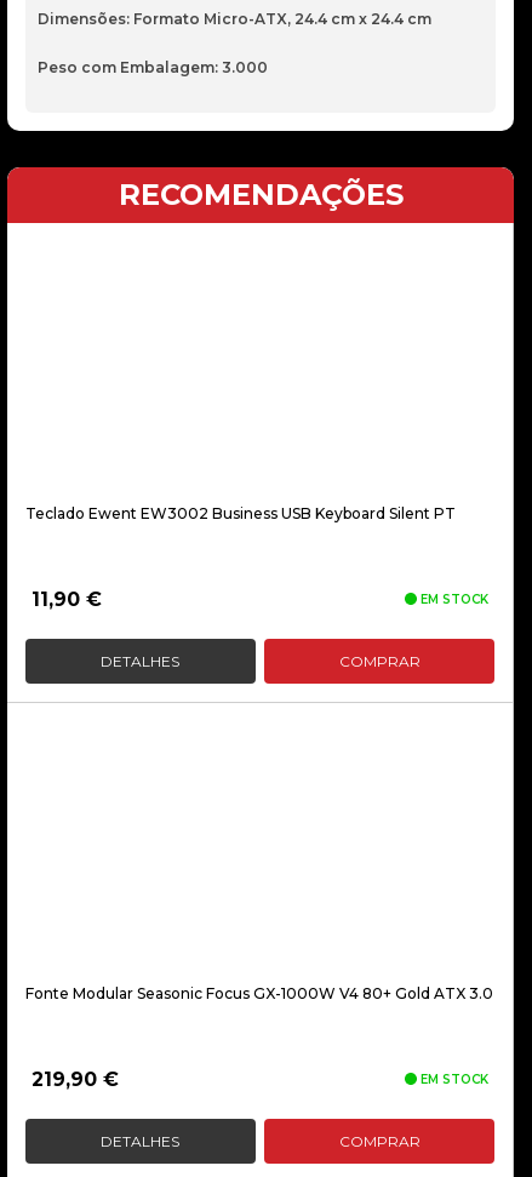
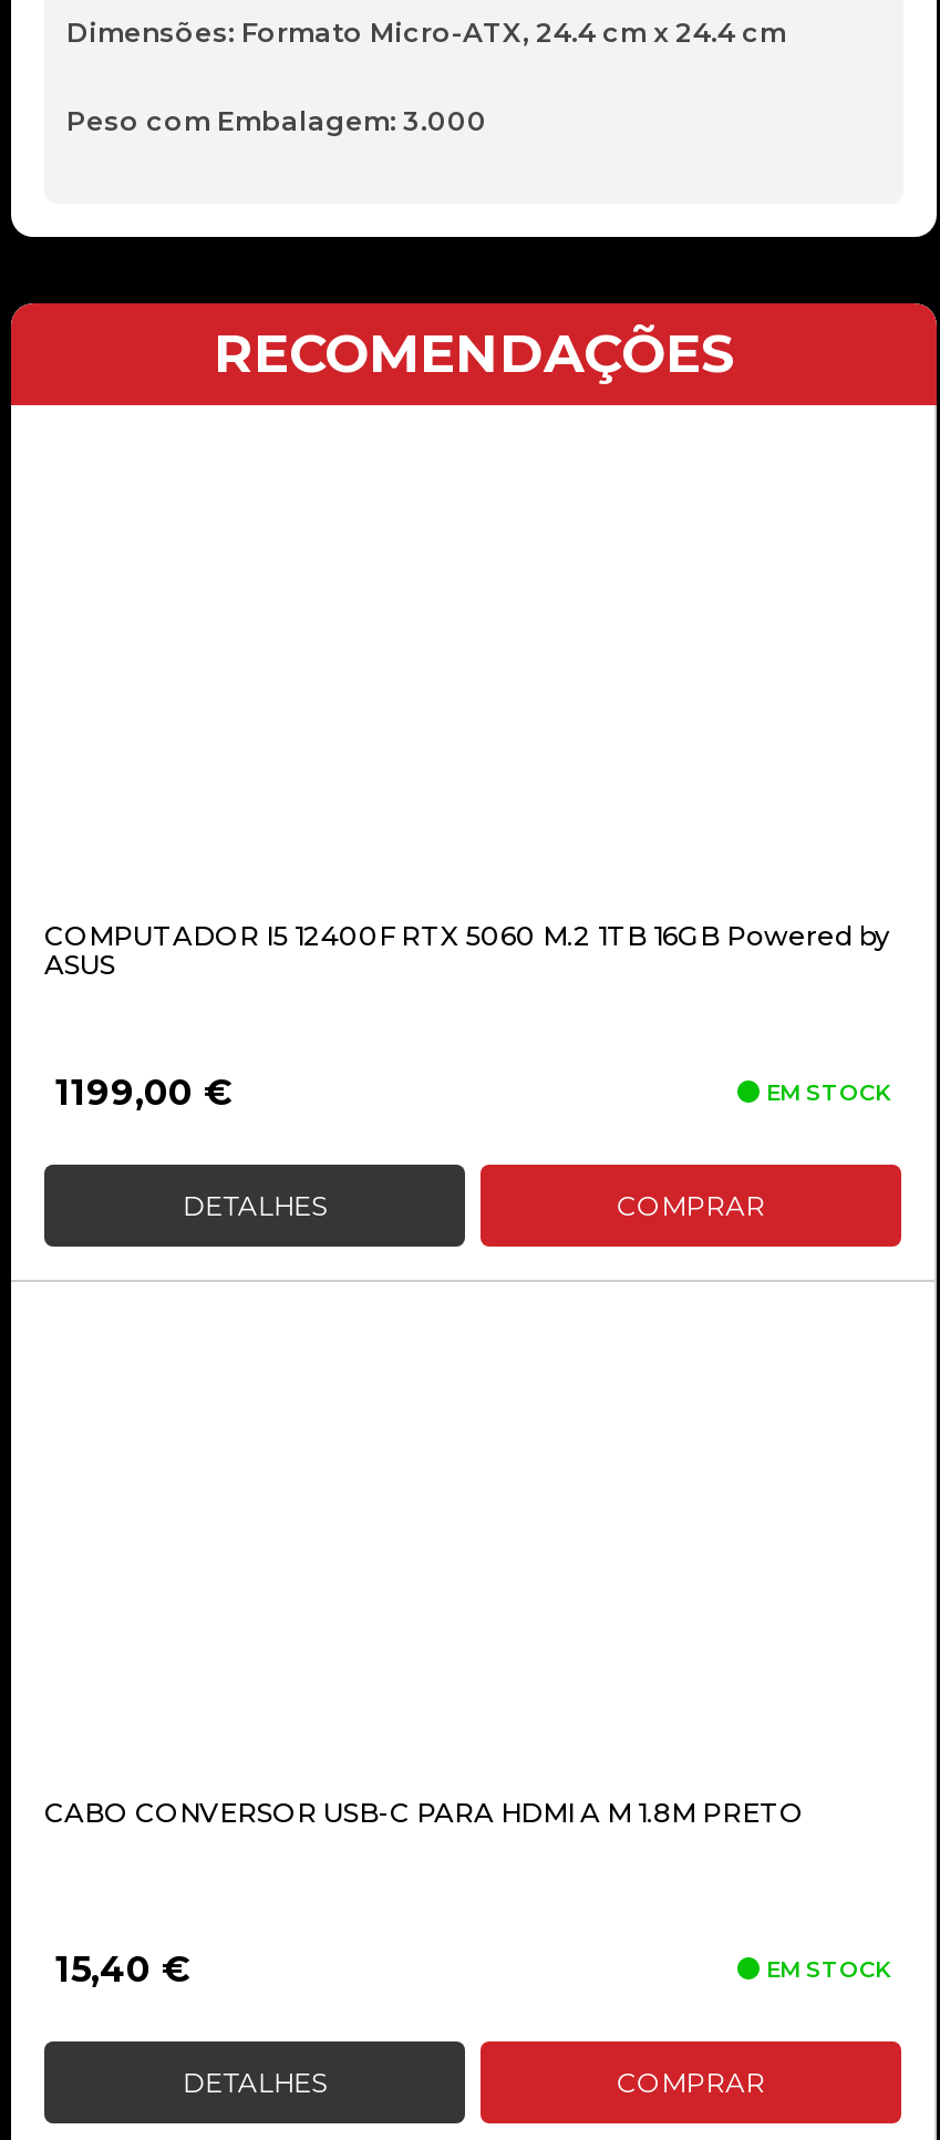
- Teclado Ewent EW3002 Business USB Keyboard Silent PT
+ COMPUTADOR I5 12400F RTX 5060 M.2 1TB 16GB Powered by
+ ASUS

- 11,90 €
+ 1199,00 €

- Fonte Modular Seasonic Focus GX-1000W V4 80+ Gold ATX 3.0
+ CABO CONVERSOR USB-C PARA HDMI A M 1.8M PRETO

- 219,90 €
+ 15,40 €
